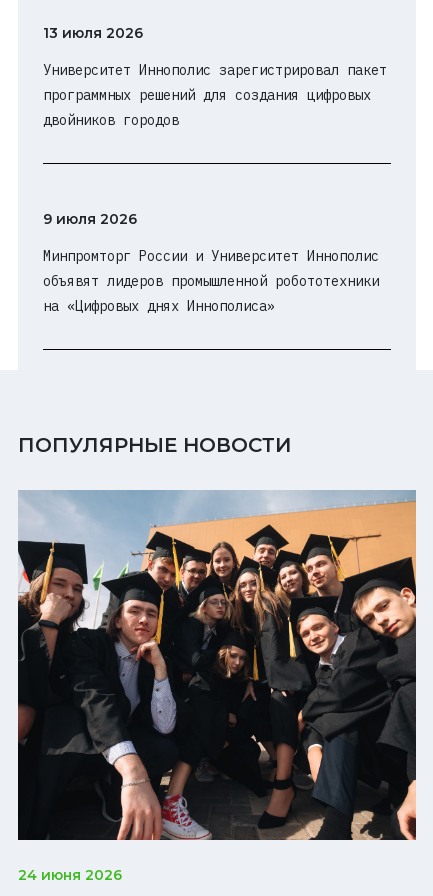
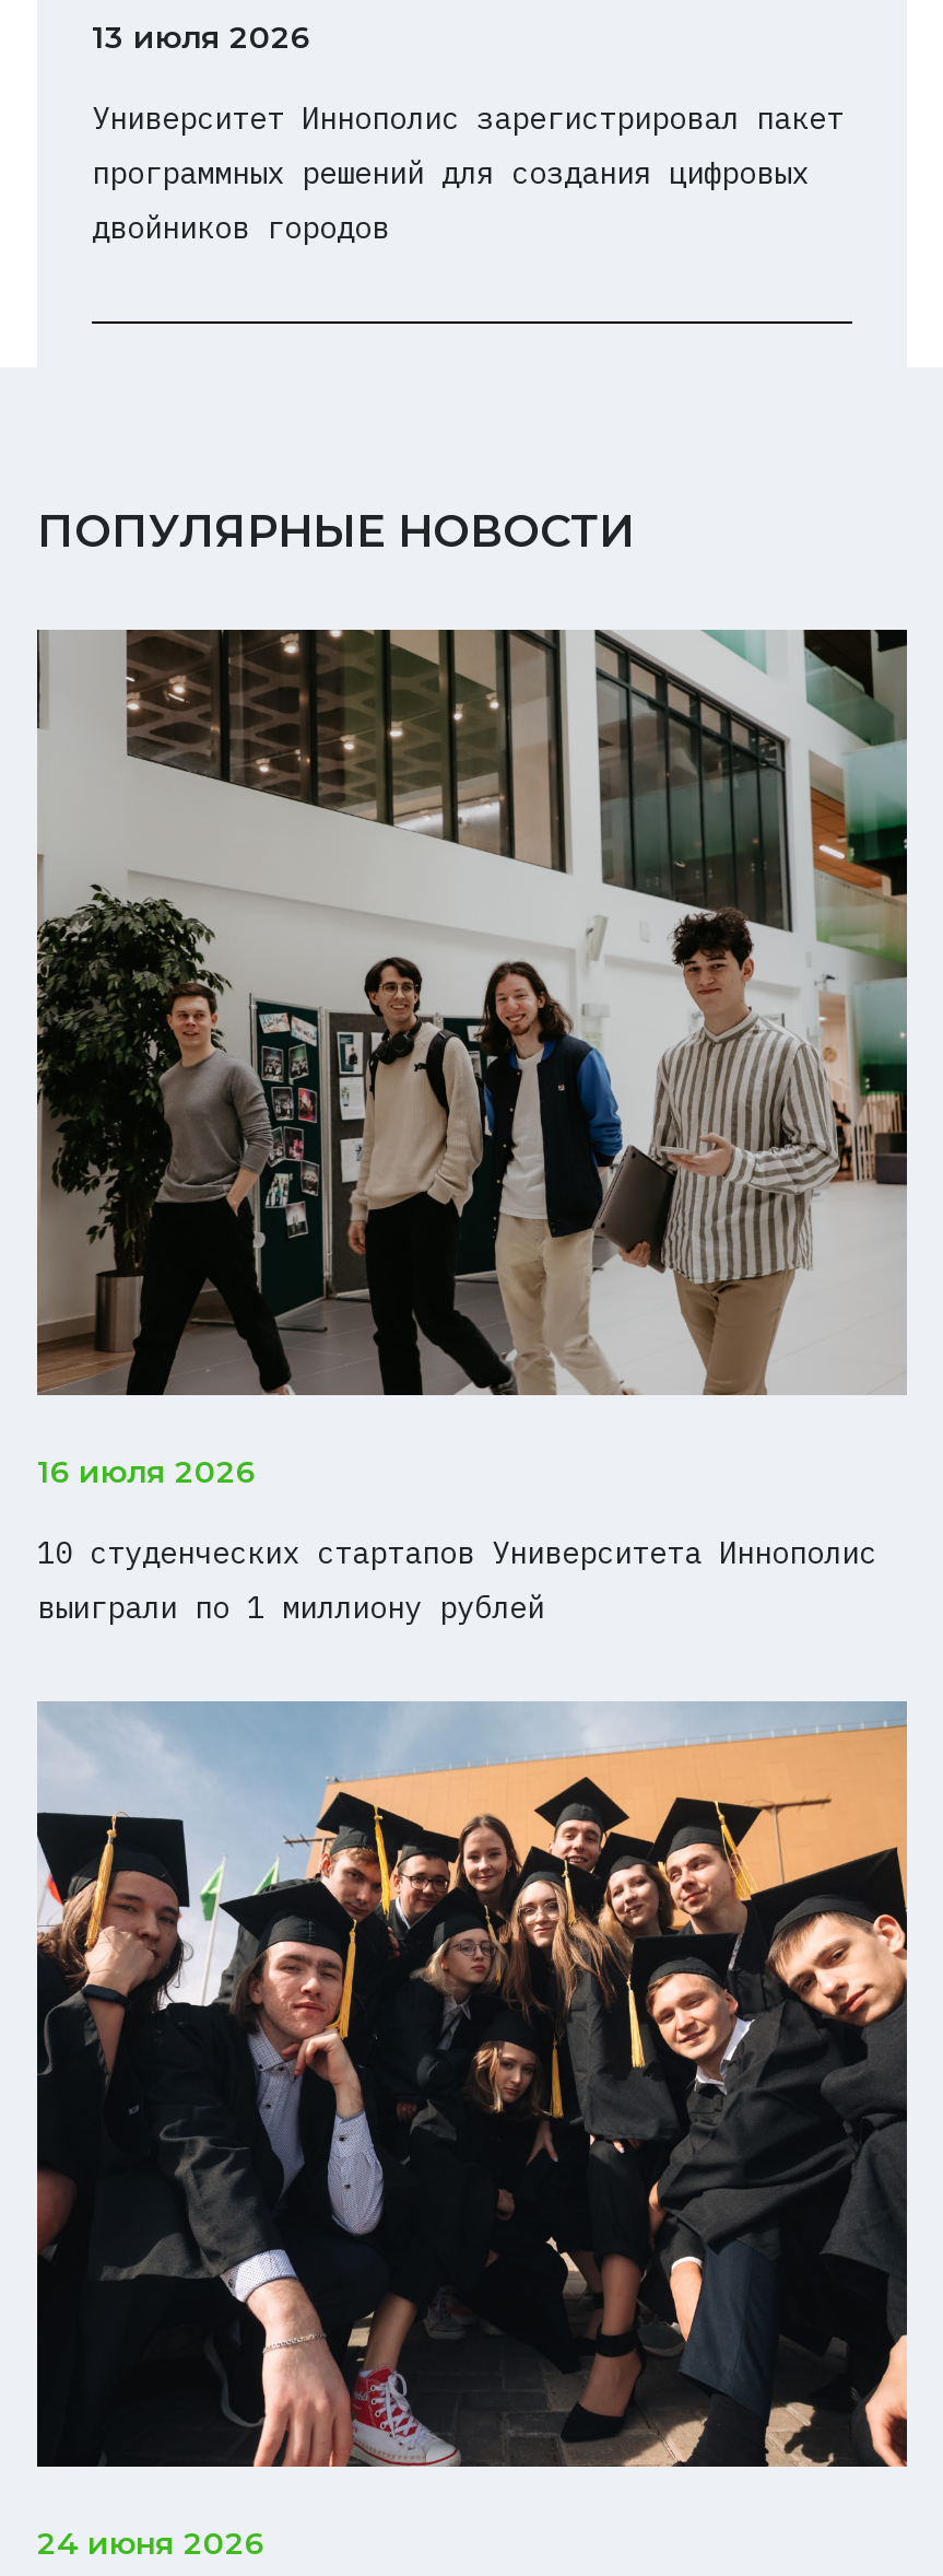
- 9 июля 2026
- Минпромторг России и Университет Иннополис
- объявят лидеров промышленной робототехники
- на «Цифровых днях Иннополиса»

moved up: ПОПУЛЯРНЫЕ НОВОСТИ

+ [image]
+ 16 июля 2026
+ 10 студенческих стартапов Университета Иннополис
+ выиграли по 1 миллиону рублей
